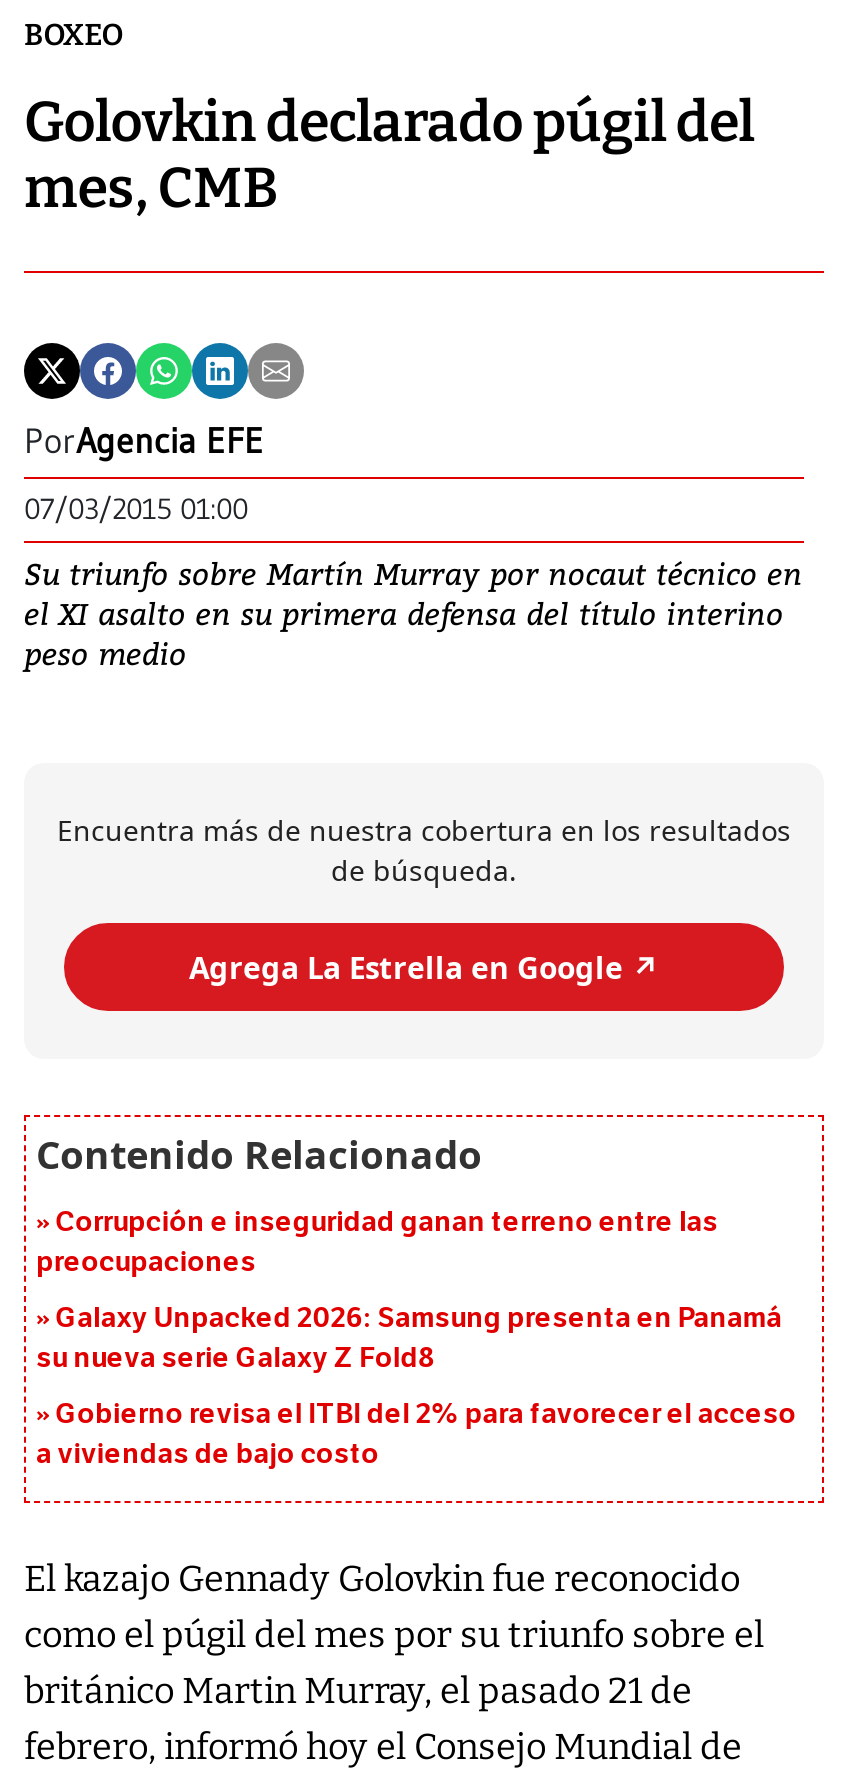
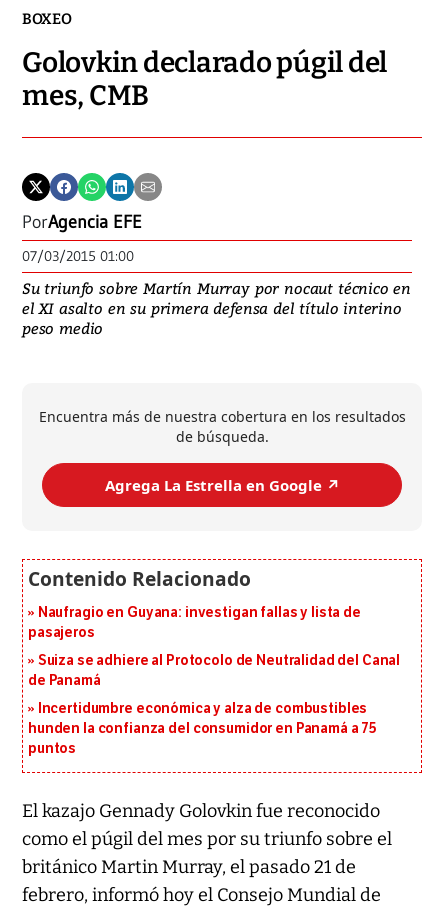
- Corrupción e inseguridad ganan terreno entre las
- preocupaciones
+ Naufragio en Guyana: investigan fallas y lista de
+ pasajeros

- Galaxy Unpacked 2026: Samsung presenta en Panamá
- su nueva serie Galaxy Z Fold8
+ Suiza se adhiere al Protocolo de Neutralidad del Canal
+ de Panamá

- Gobierno revisa el ITBI del 2% para favorecer el acceso
- a viviendas de bajo costo
+ Incertidumbre económica y alza de combustibles
+ hunden la confianza del consumidor en Panamá a 75
+ puntos
